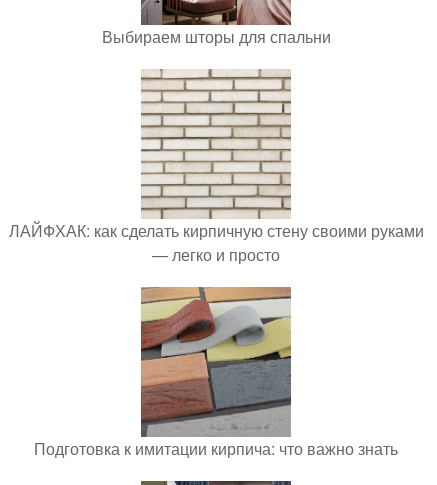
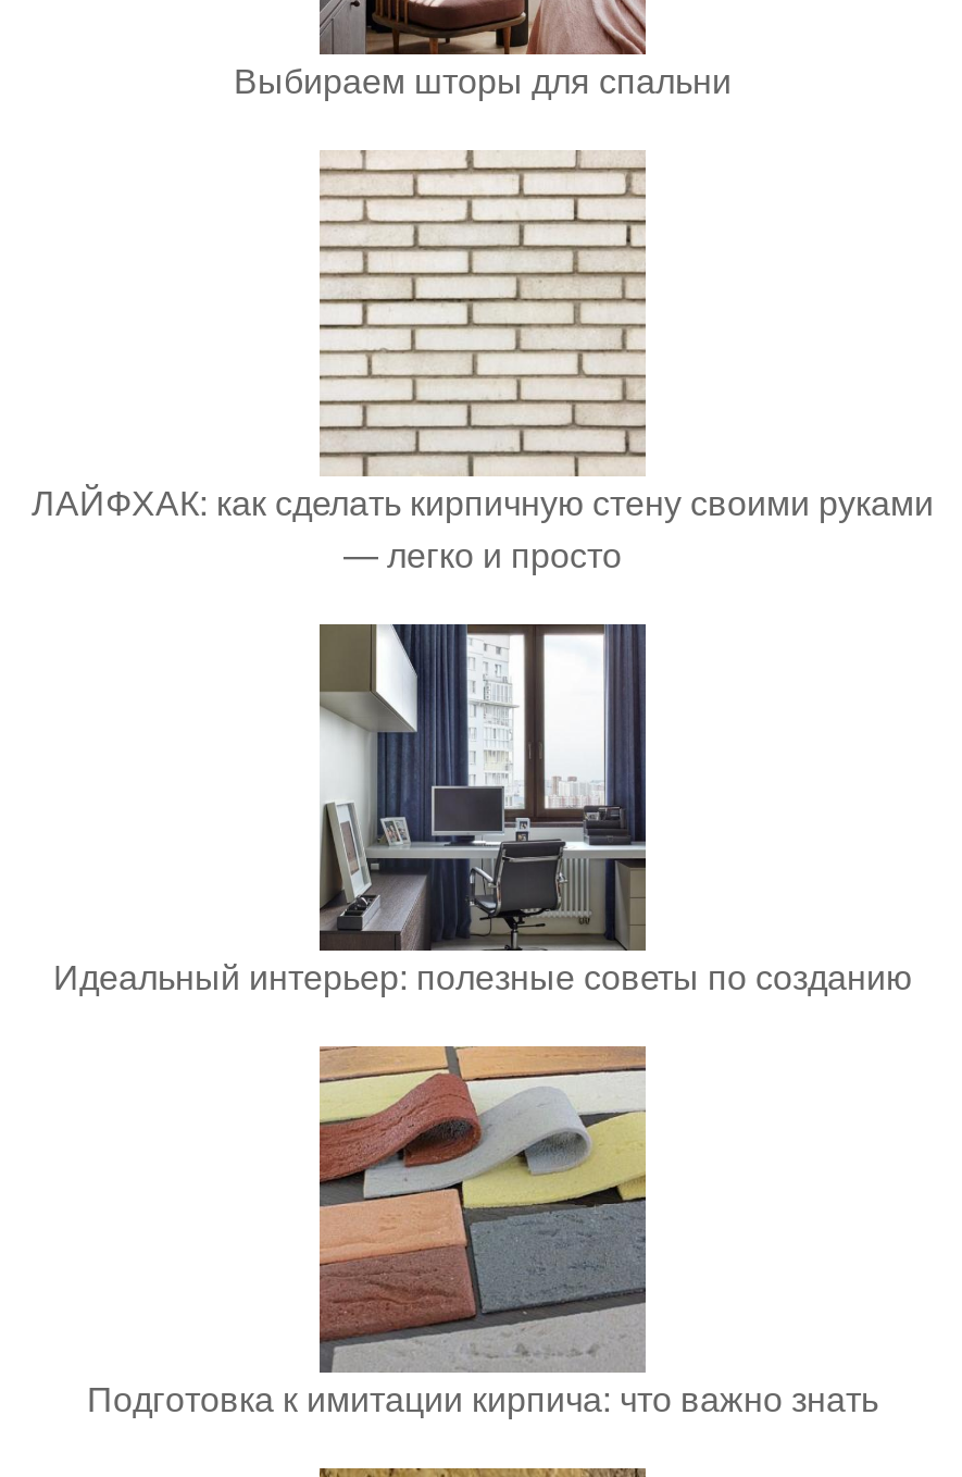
+ [image]
+ Идеальный интерьер: полезные советы по созданию
